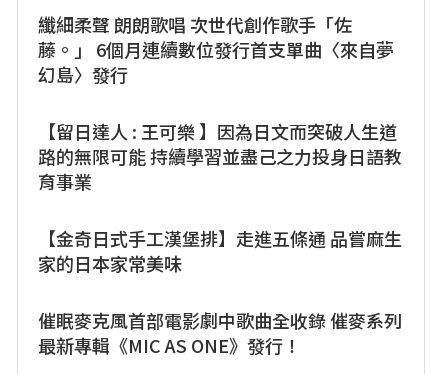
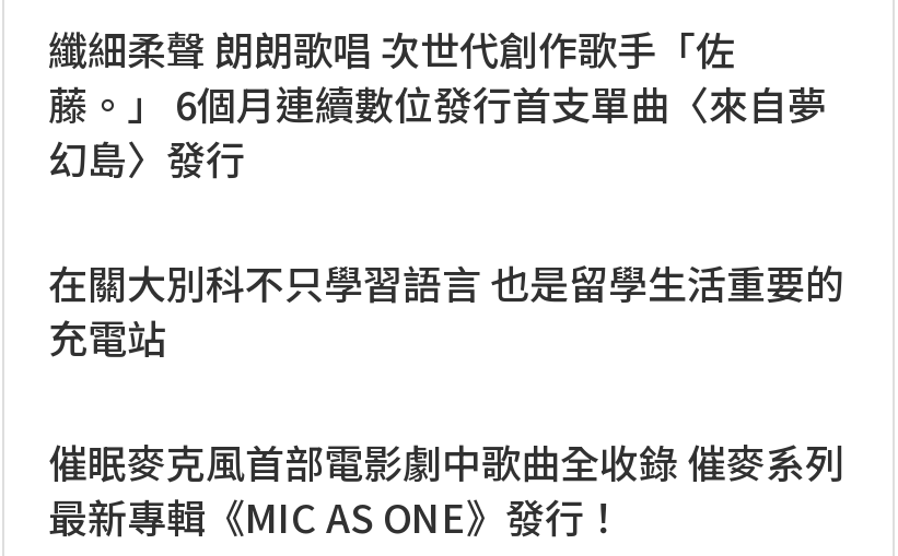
- 【留日達人 : 王可樂 】因為日文而突破人生道
- 路的無限可能 持續學習並盡己之力投身日語教
- 育事業
- 【金奇日式手工漢堡排】走進五條通 品嘗麻生
- 家的日本家常美味
+ 在關大別科不只學習語言 也是留學生活重要的
+ 充電站
